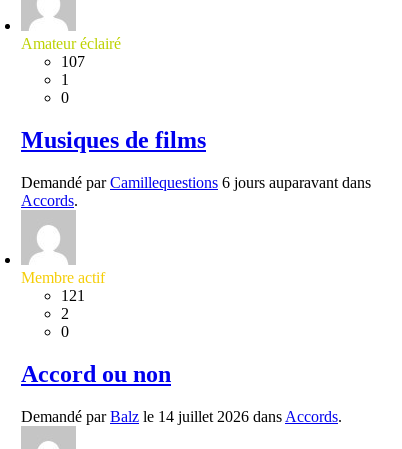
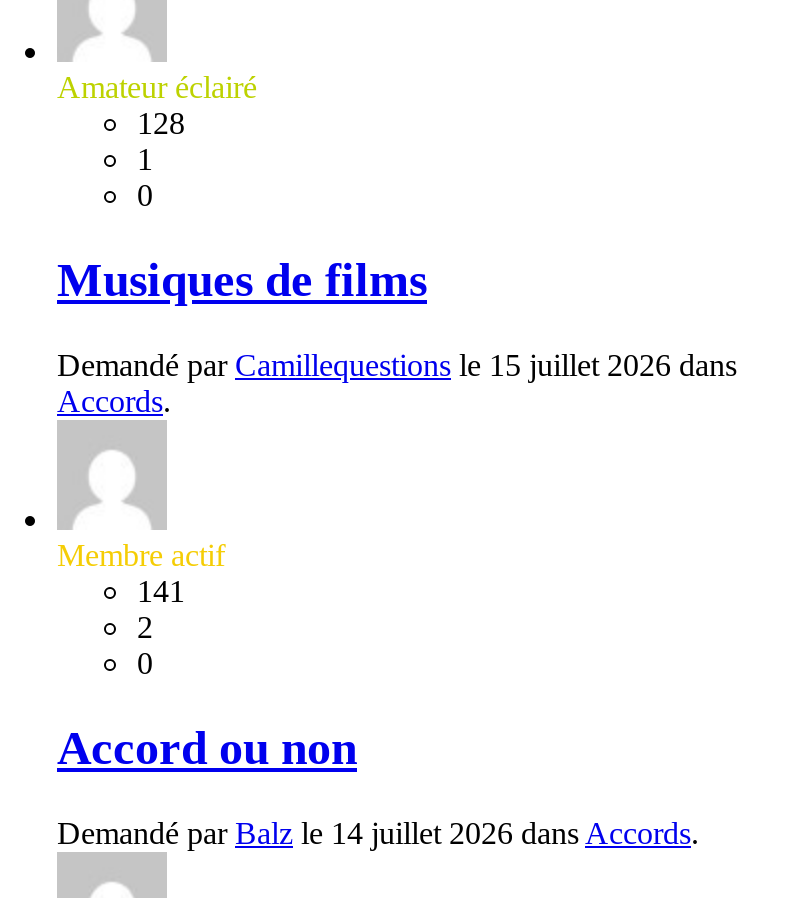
- 107
+ 128

- Demandé par Camillequestions 6 jours auparavant dans
+ Demandé par Camillequestions le 15 juillet 2026 dans

- 121
+ 141
